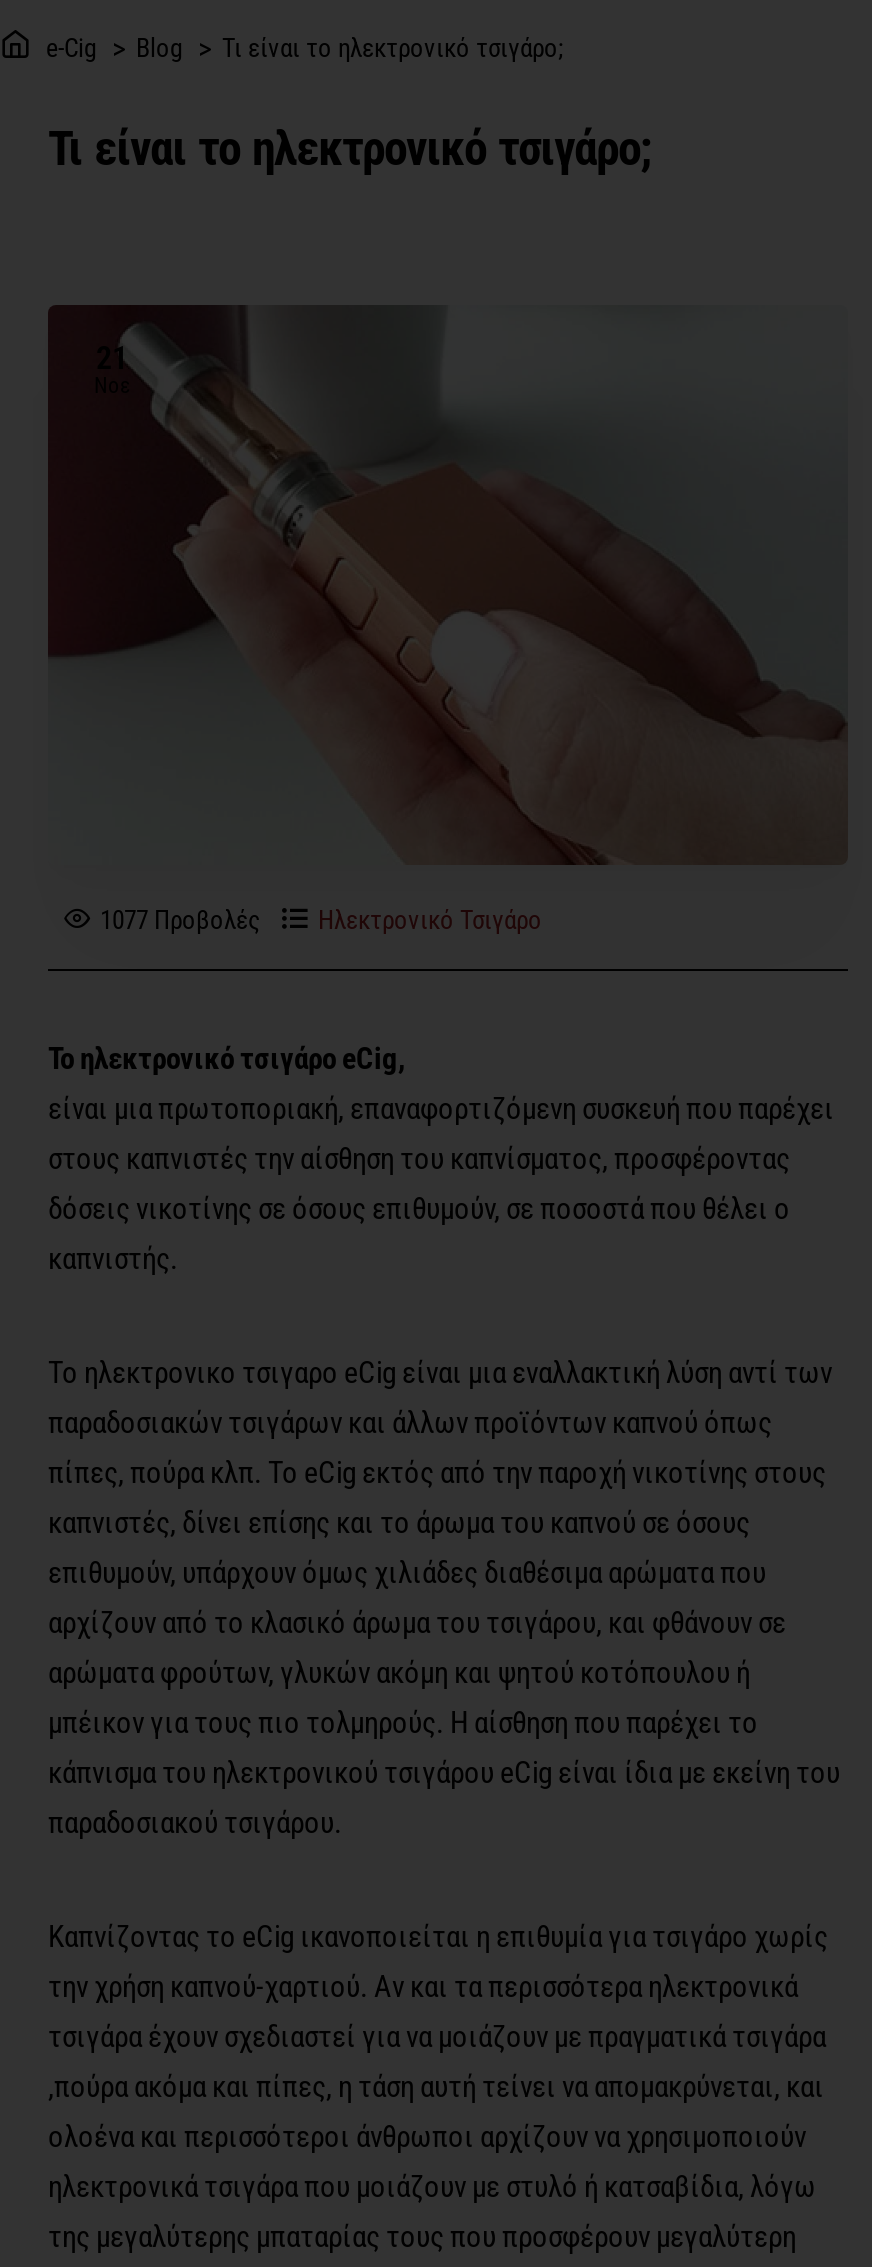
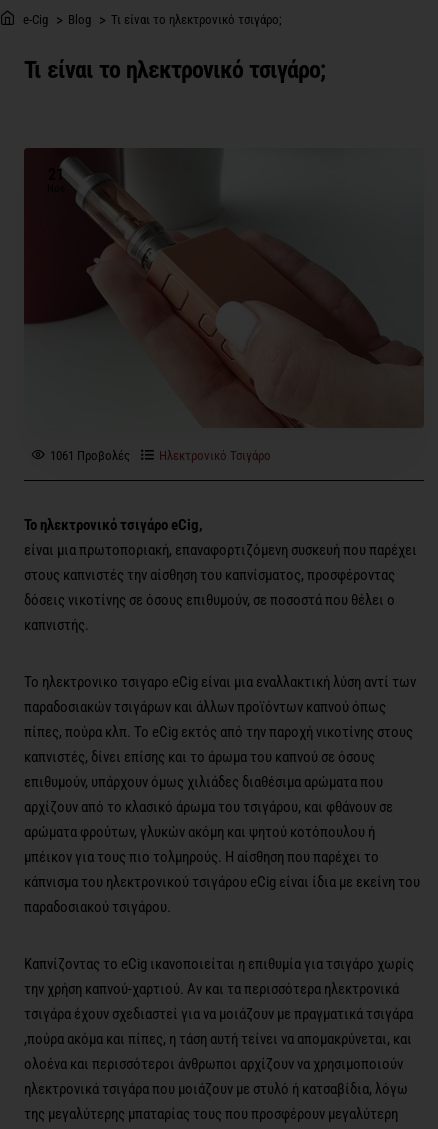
- 1077 Προβολές
+ 1061 Προβολές
